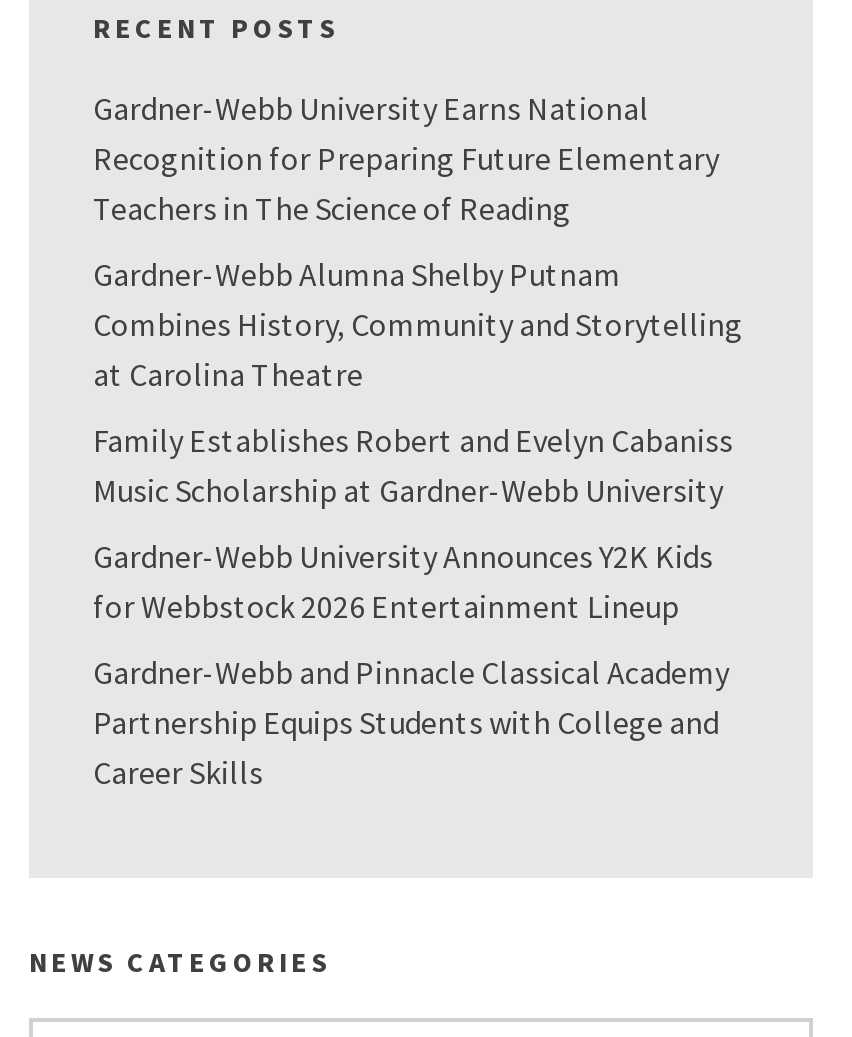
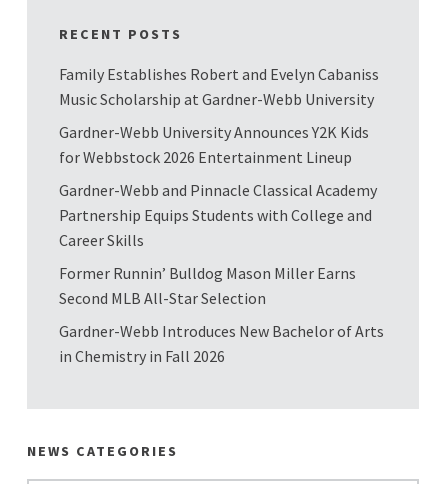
- Gardner-Webb University Earns National
- Recognition for Preparing Future Elementary
- Teachers in The Science of Reading
- Gardner-Webb Alumna Shelby Putnam
- Combines History, Community and Storytelling
- at Carolina Theatre

moved up: Family Establishes Robert and Evelyn Cabaniss | Music Scholarship at Gardner-Webb University | Gardner-Webb University Announces Y2K Kids | for Webbstock 2026 Entertainment Lineup | Gardner-Webb and Pinnacle Classical Academy | Partnership Equips Students with College and | Career Skills

+ Former Runnin’ Bulldog Mason Miller Earns
+ Second MLB All-Star Selection
+ Gardner-Webb Introduces New Bachelor of Arts
+ in Chemistry in Fall 2026
